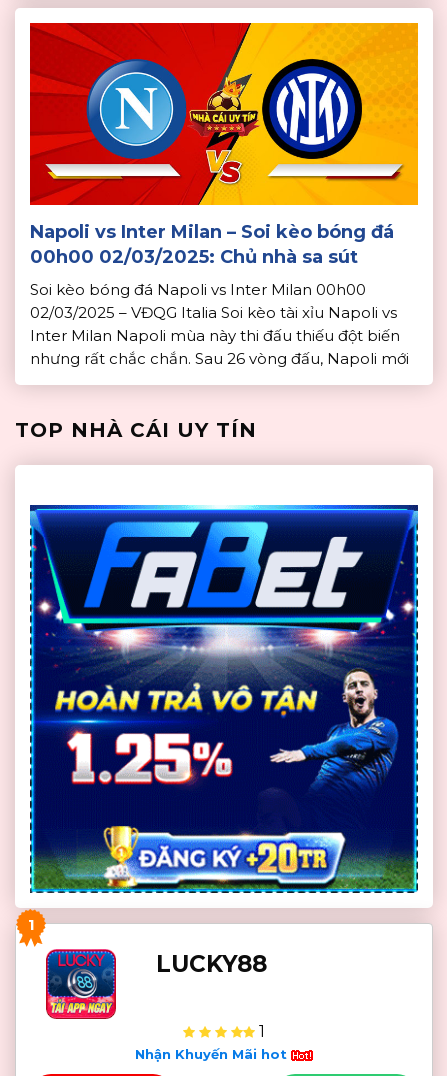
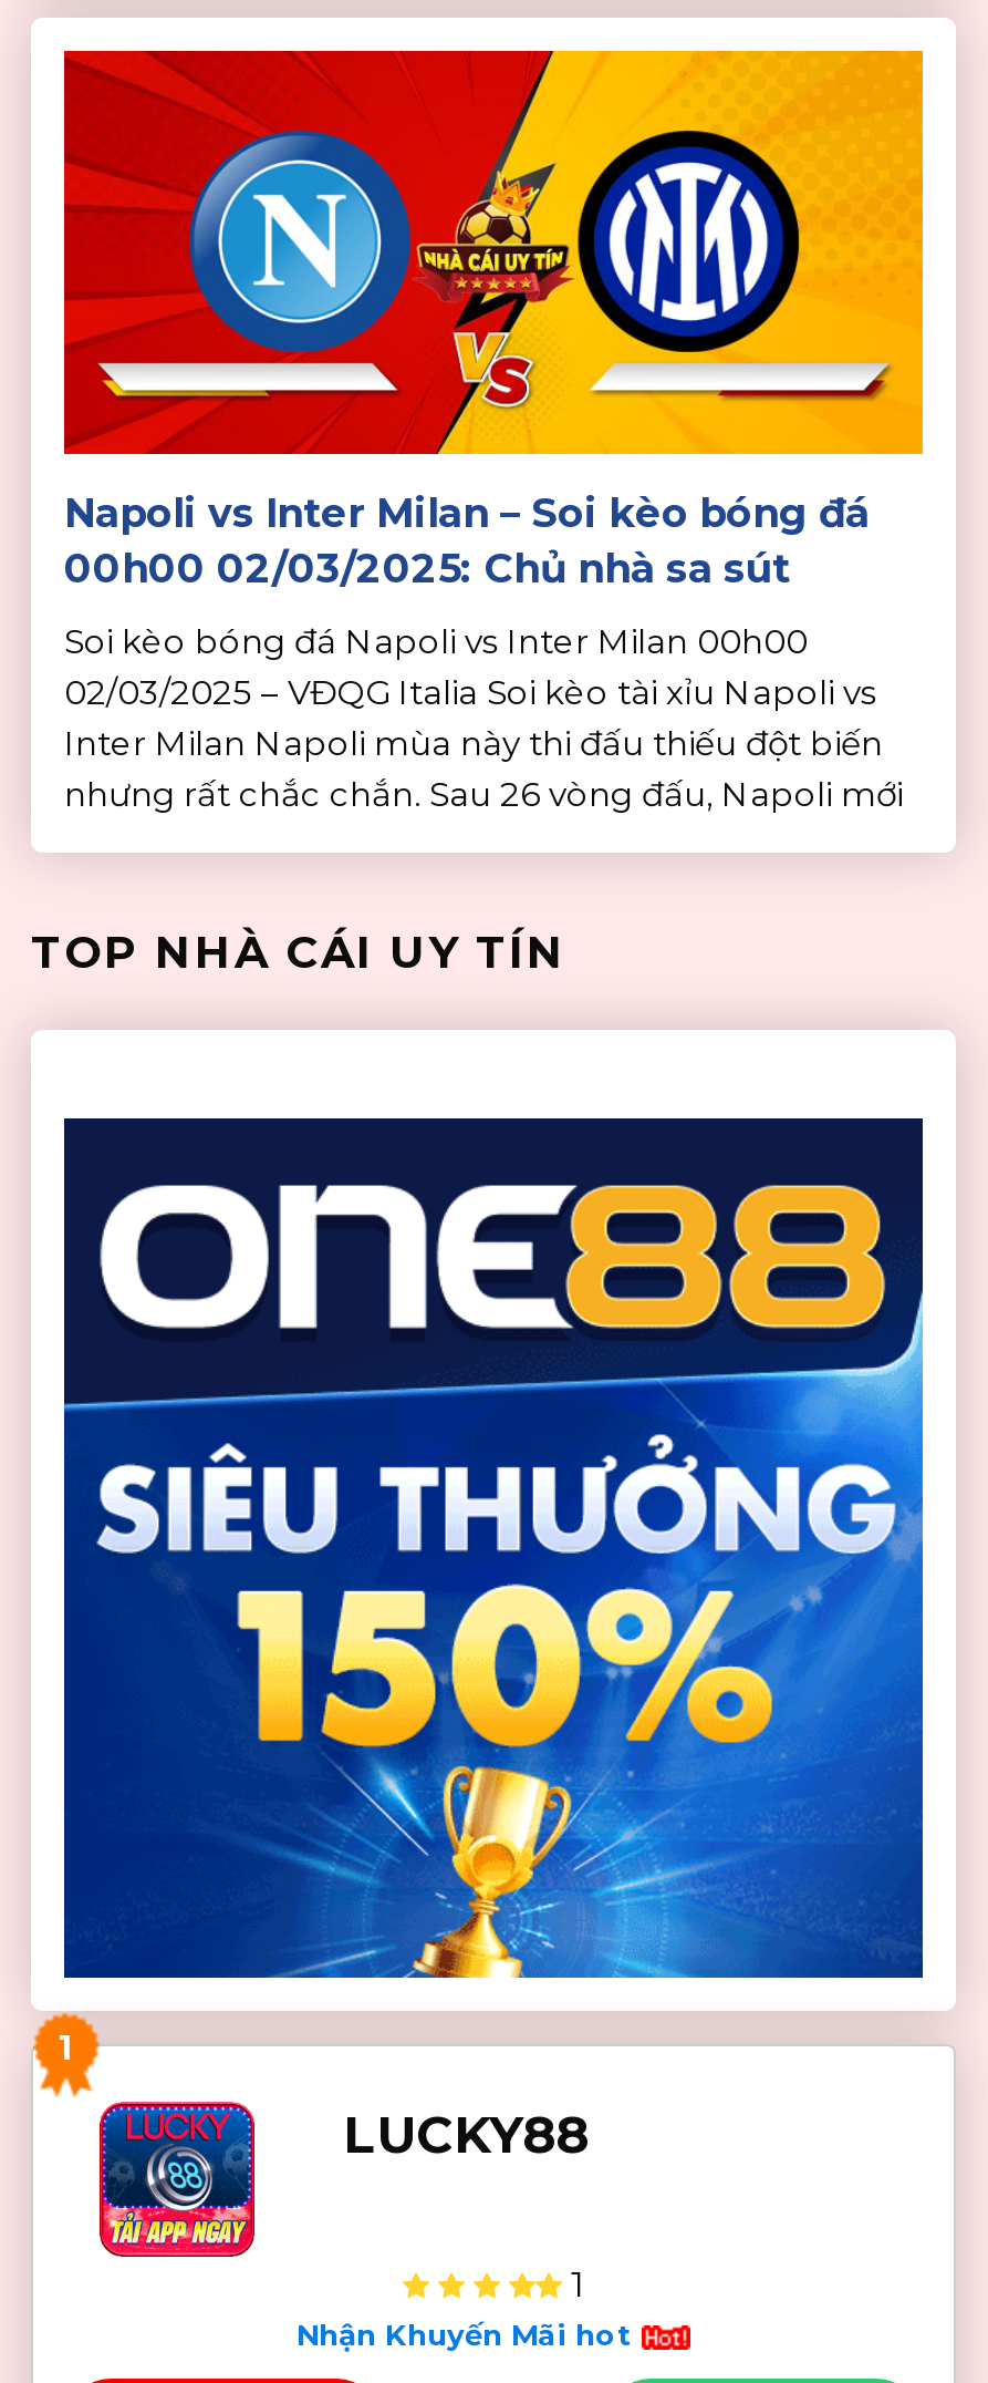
- [image]
+ [image]
